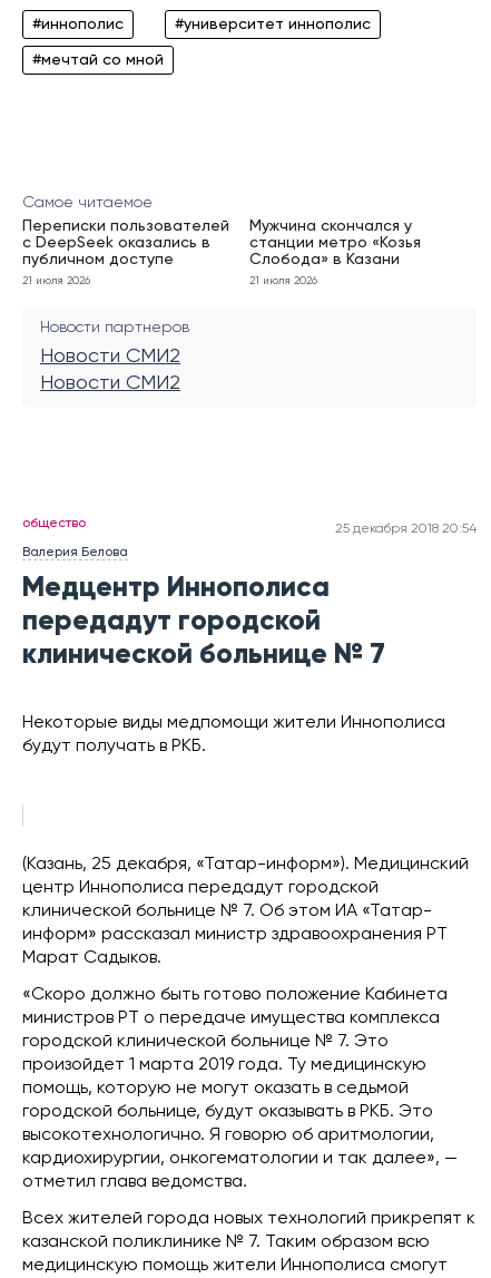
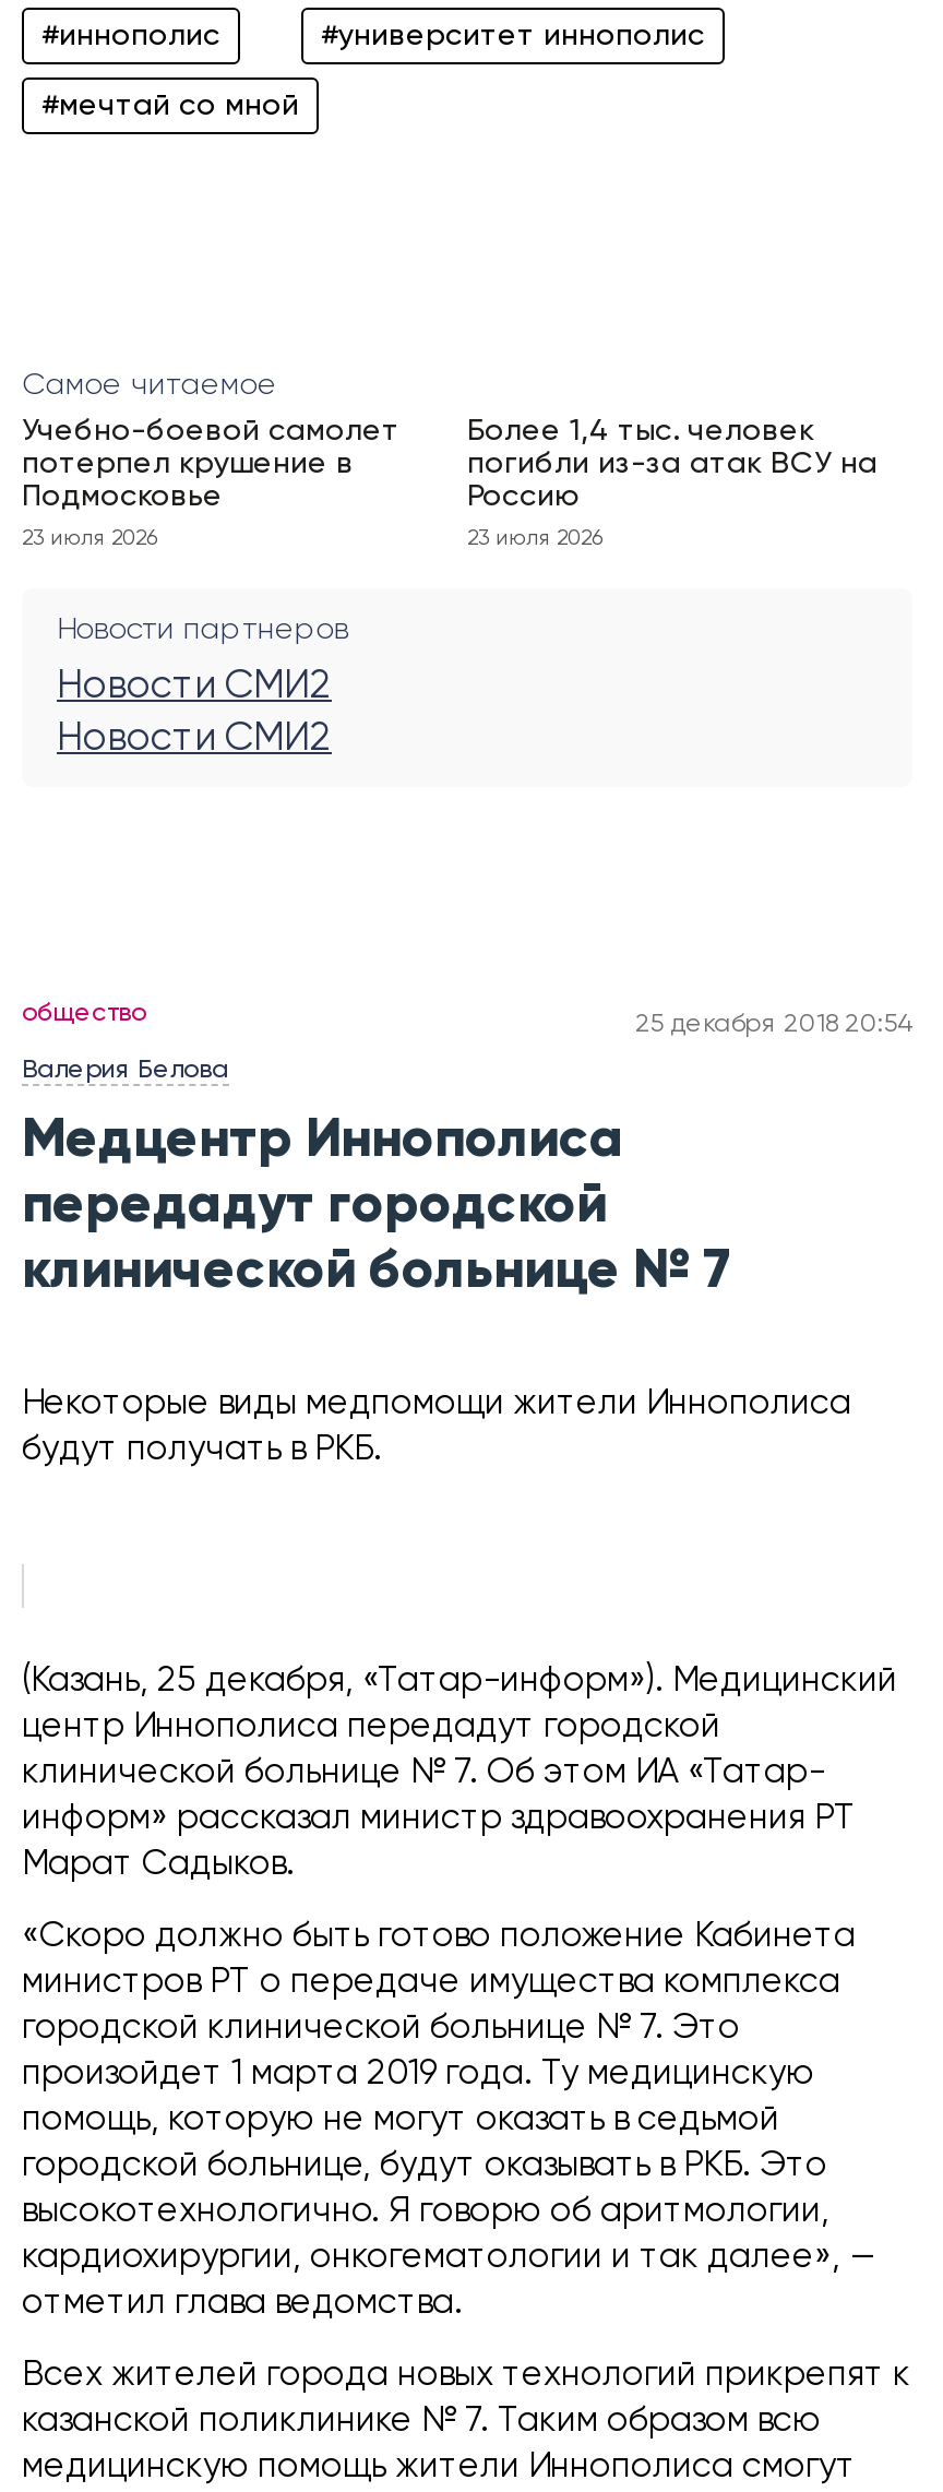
- Переписки пользователей
- с DeepSeek оказались в
- публичном доступе
+ Учебно-боевой самолет
+ потерпел крушение в
+ Подмосковье

- Мужчина скончался у
- станции метро «Козья
- Слобода» в Казани
+ Более 1,4 тыс. человек
+ погибли из-за атак ВСУ на
+ Россию

- 21 июля 2026
+ 23 июля 2026

- 21 июля 2026
+ 23 июля 2026
